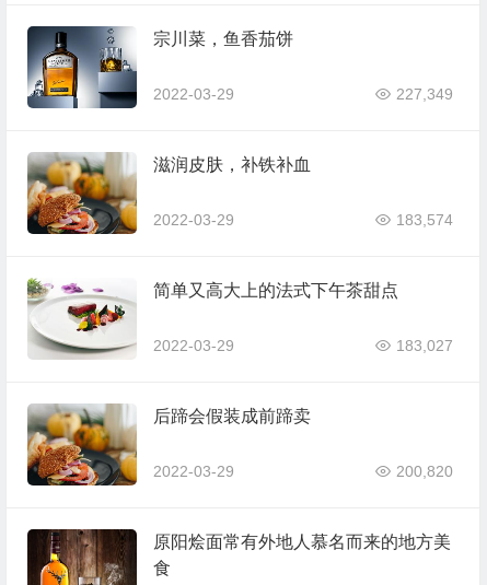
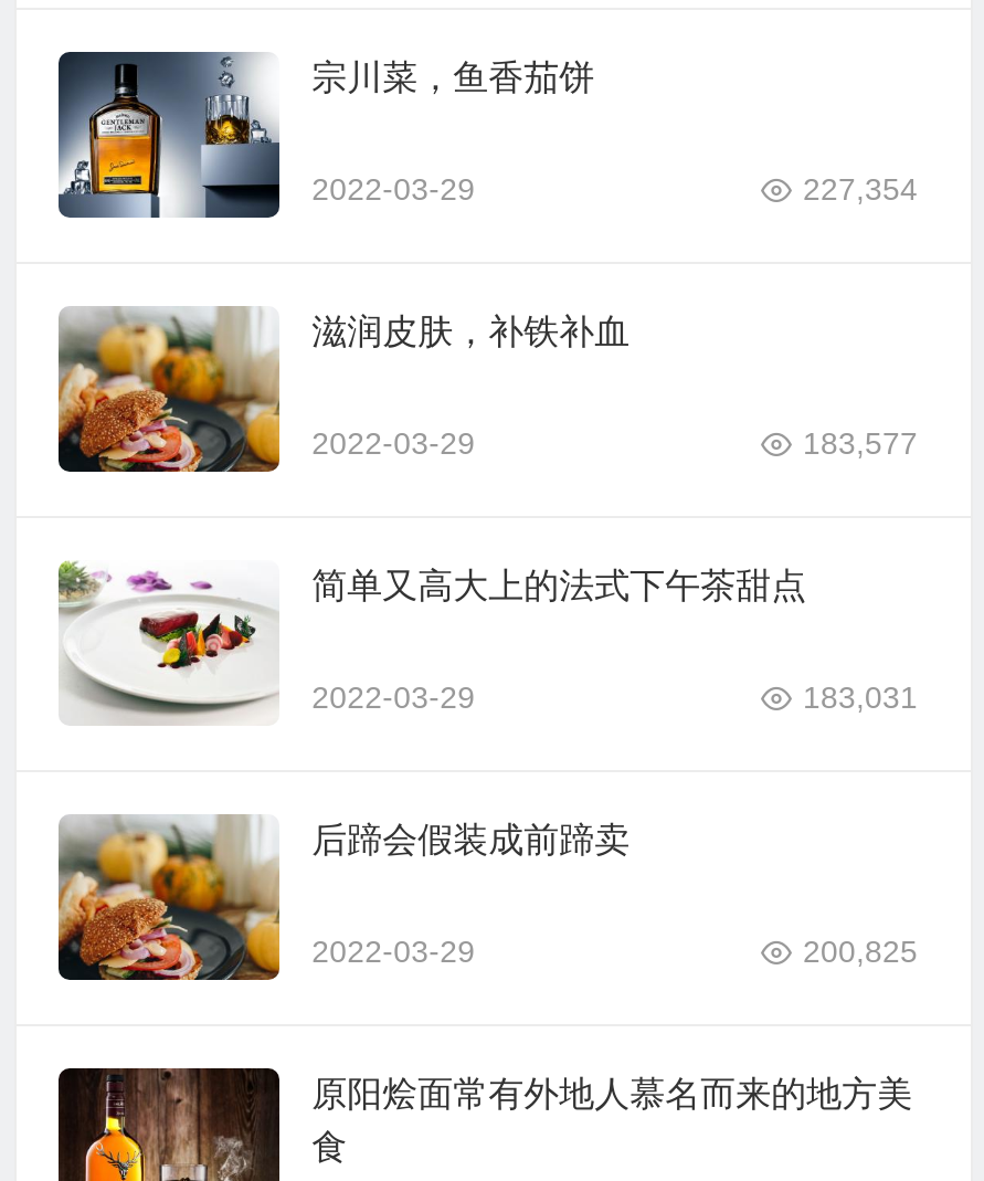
- 227,349
+ 227,354

- 183,574
+ 183,577

- 183,027
+ 183,031

- 200,820
+ 200,825
